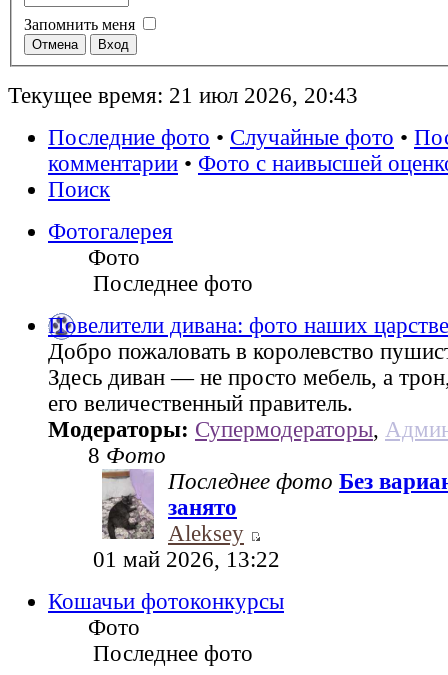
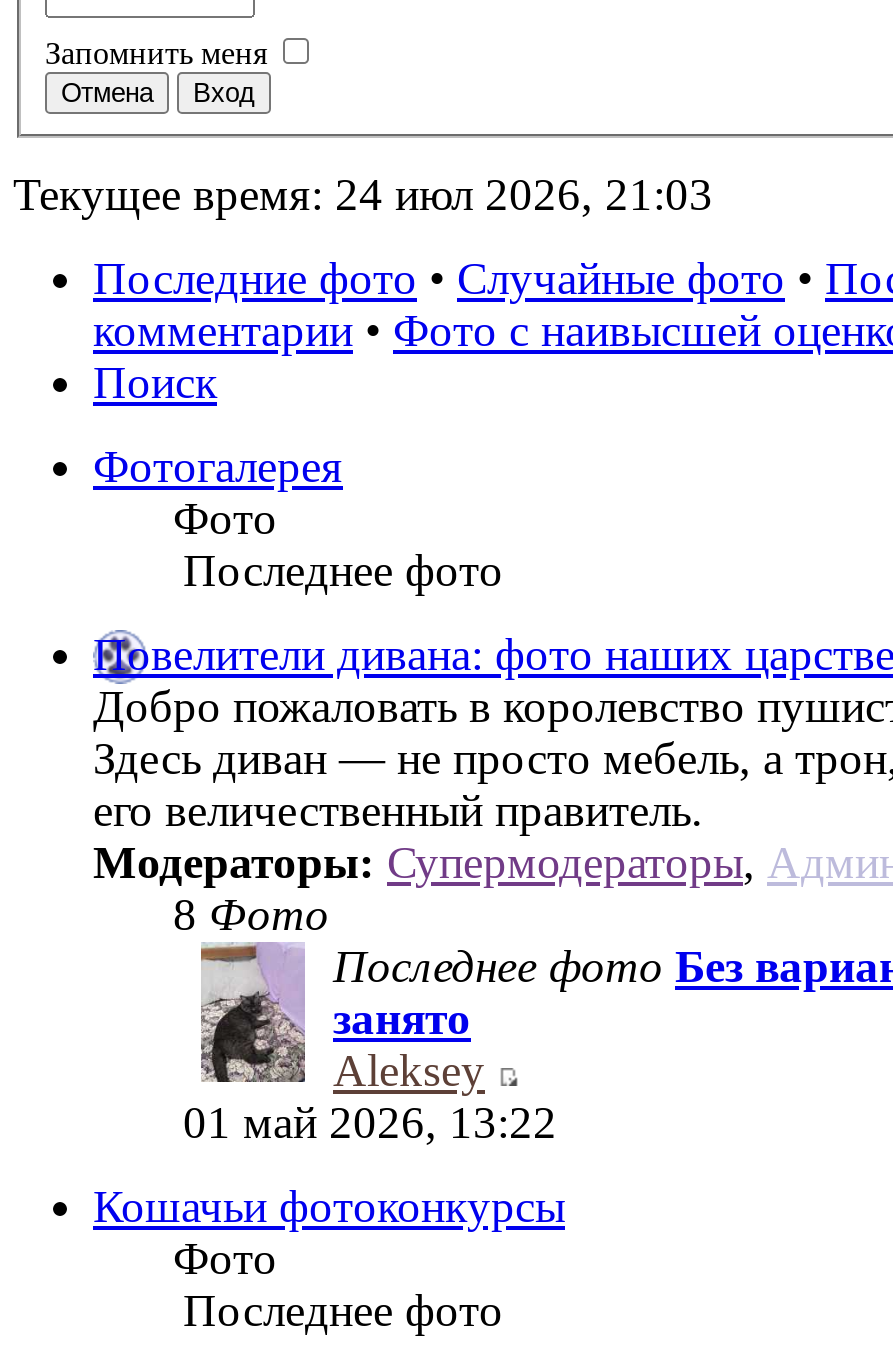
- Текущее время: 21 июл 2026, 20:43
+ Текущее время: 24 июл 2026, 21:03
